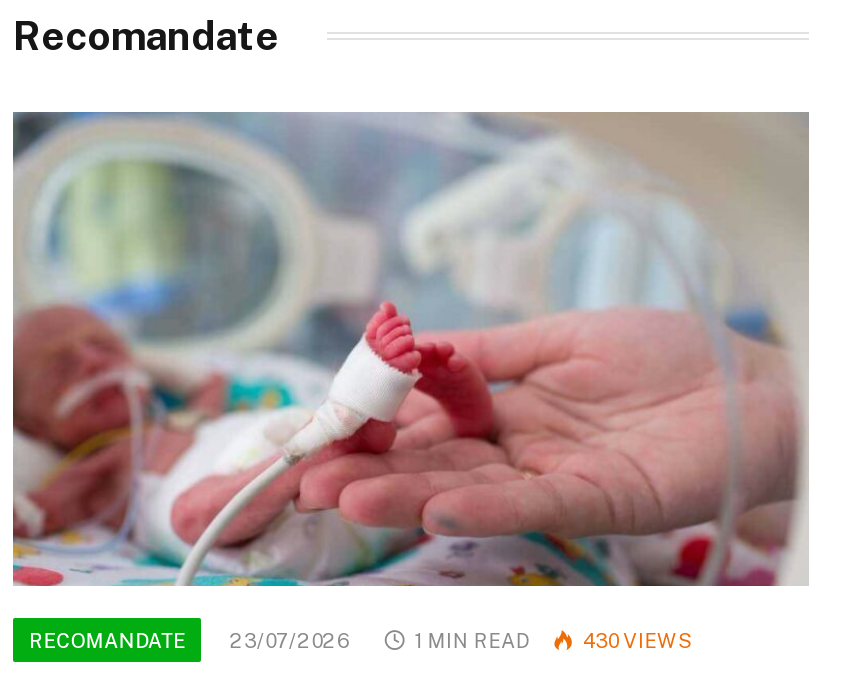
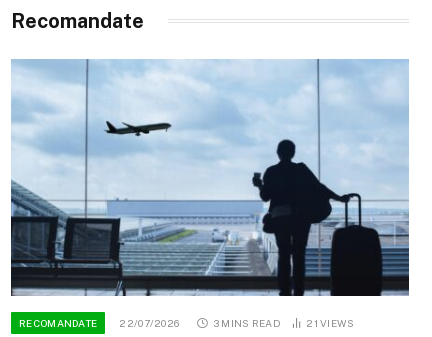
- [image]
- 23/07/2026
- 1 MIN READ
- 430 VIEWS
+ [image]
+ 22/07/2026
+ 3 MINS READ
+ 21 VIEWS
